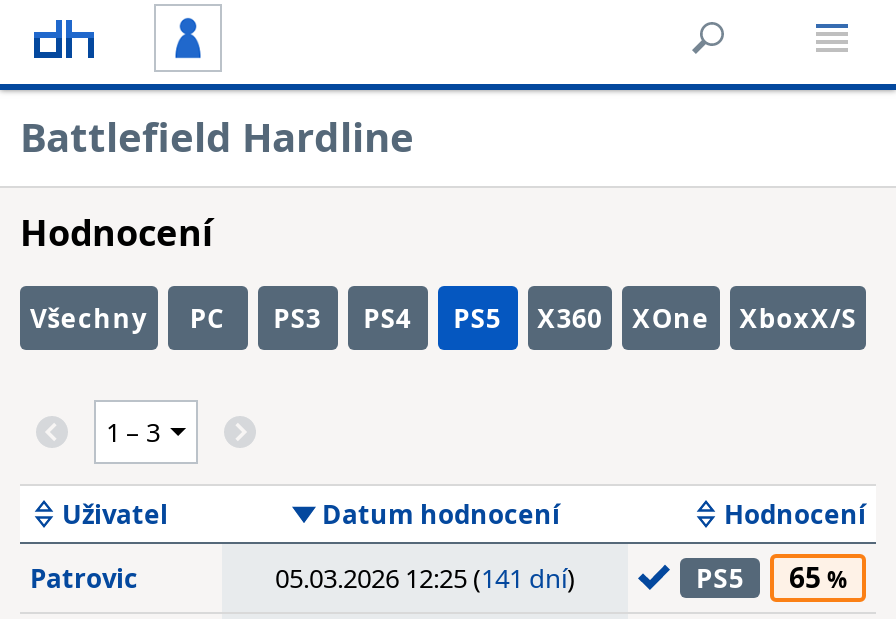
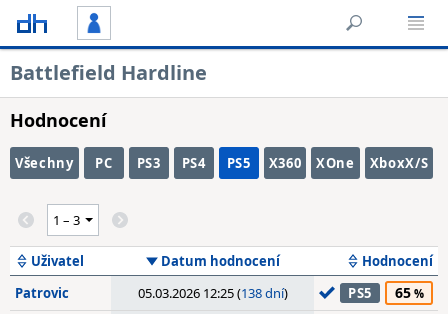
- 05.03.2026 12:25 (141 dní)
+ 05.03.2026 12:25 (138 dní)
